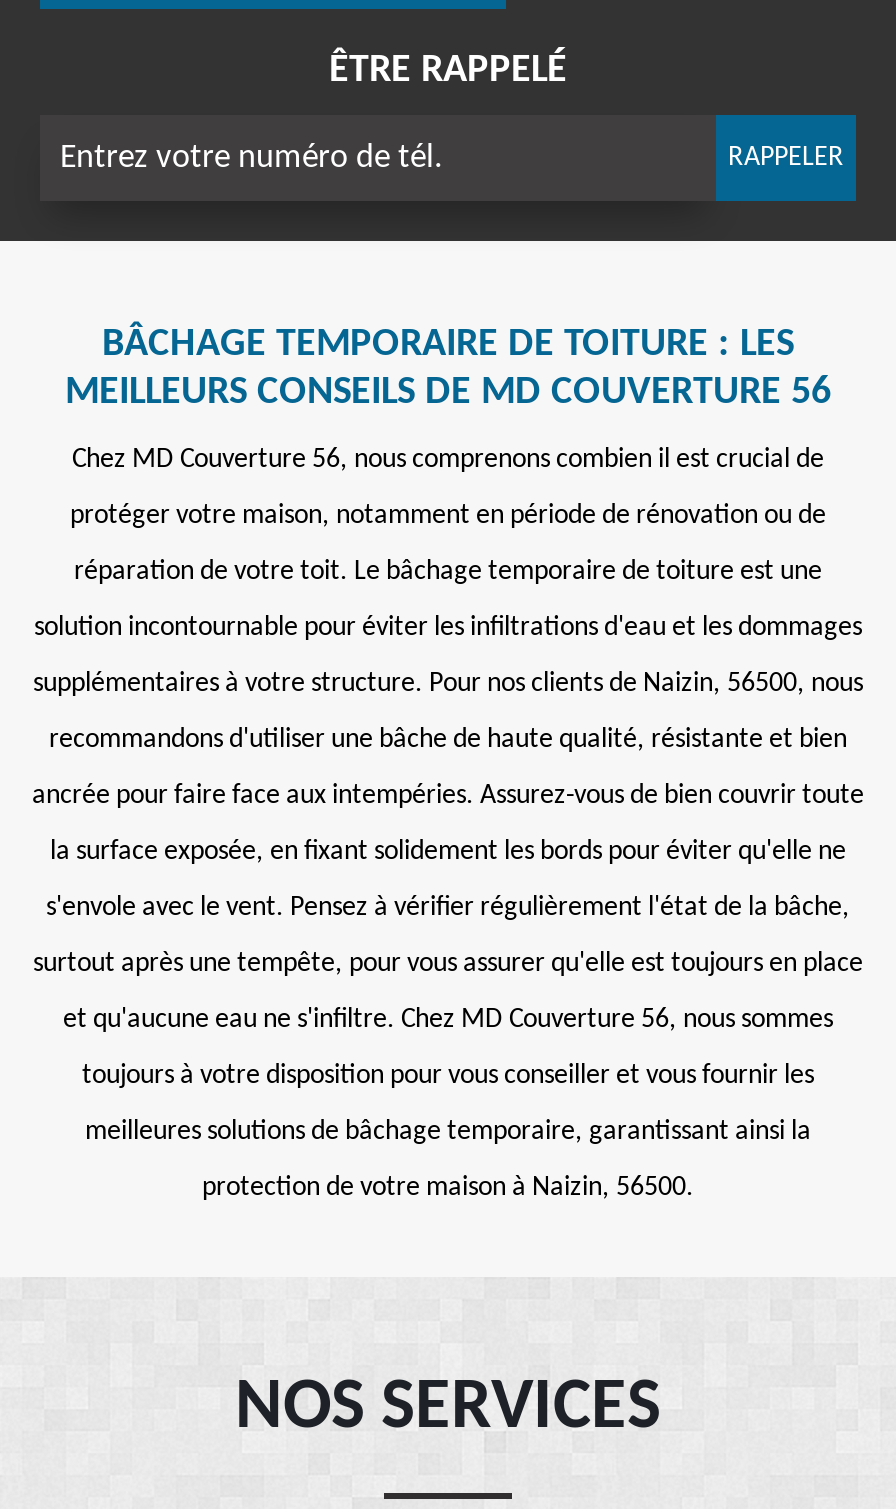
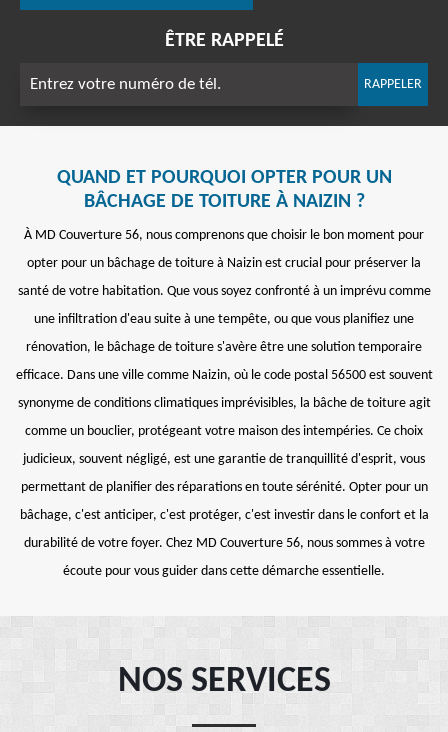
- BÂCHAGE TEMPORAIRE DE TOITURE : LES
- MEILLEURS CONSEILS DE MD COUVERTURE 56
- Chez MD Couverture 56, nous comprenons combien il est crucial de
- protéger votre maison, notamment en période de rénovation ou de
- réparation de votre toit. Le bâchage temporaire de toiture est une
- solution incontournable pour éviter les infiltrations d'eau et les dommages
- supplémentaires à votre structure. Pour nos clients de Naizin, 56500, nous
- recommandons d'utiliser une bâche de haute qualité, résistante et bien
- ancrée pour faire face aux intempéries. Assurez-vous de bien couvrir toute
- la surface exposée, en fixant solidement les bords pour éviter qu'elle ne
- s'envole avec le vent. Pensez à vérifier régulièrement l'état de la bâche,
- surtout après une tempête, pour vous assurer qu'elle est toujours en place
- et qu'aucune eau ne s'infiltre. Chez MD Couverture 56, nous sommes
- toujours à votre disposition pour vous conseiller et vous fournir les
- meilleures solutions de bâchage temporaire, garantissant ainsi la
- protection de votre maison à Naizin, 56500.
+ QUAND ET POURQUOI OPTER POUR UN
+ BÂCHAGE DE TOITURE À NAIZIN ?
+ À MD Couverture 56, nous comprenons que choisir le bon moment pour
+ opter pour un bâchage de toiture à Naizin est crucial pour préserver la
+ santé de votre habitation. Que vous soyez confronté à un imprévu comme
+ une infiltration d'eau suite à une tempête, ou que vous planifiez une
+ rénovation, le bâchage de toiture s'avère être une solution temporaire
+ efficace. Dans une ville comme Naizin, où le code postal 56500 est souvent
+ synonyme de conditions climatiques imprévisibles, la bâche de toiture agit
+ comme un bouclier, protégeant votre maison des intempéries. Ce choix
+ judicieux, souvent négligé, est une garantie de tranquillité d'esprit, vous
+ permettant de planifier des réparations en toute sérénité. Opter pour un
+ bâchage, c'est anticiper, c'est protéger, c'est investir dans le confort et la
+ durabilité de votre foyer. Chez MD Couverture 56, nous sommes à votre
+ écoute pour vous guider dans cette démarche essentielle.
